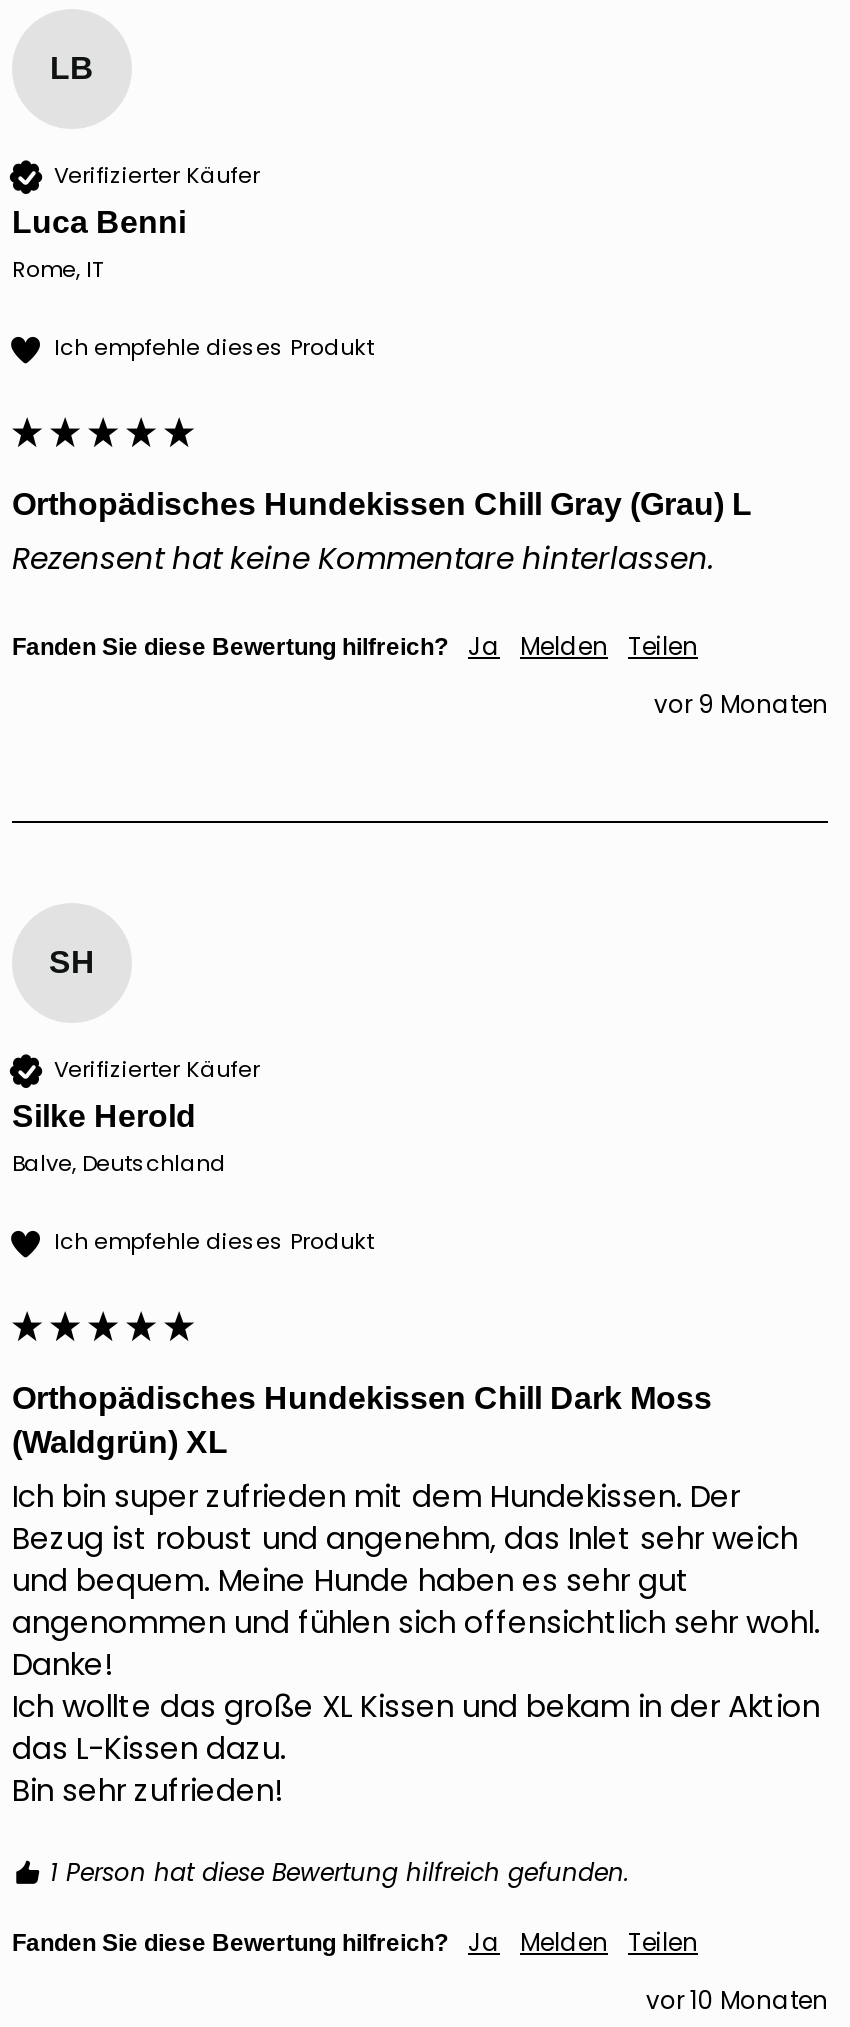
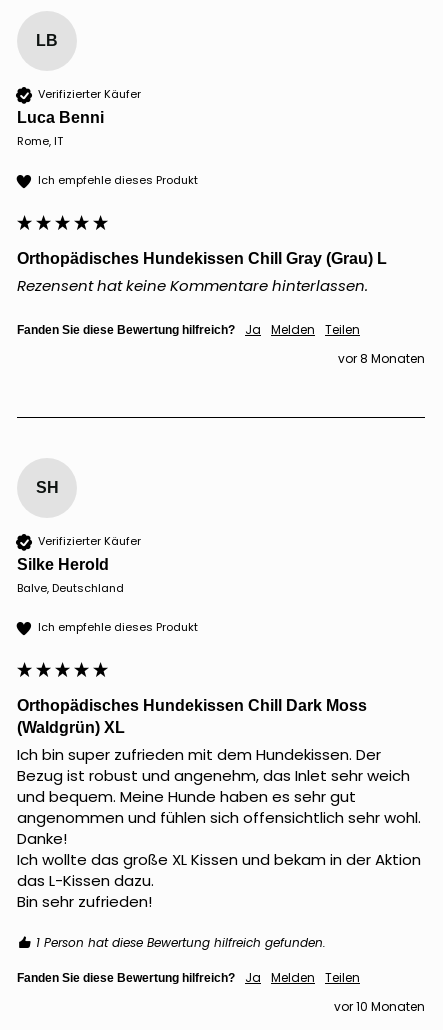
- vor 9 Monaten
+ vor 8 Monaten
